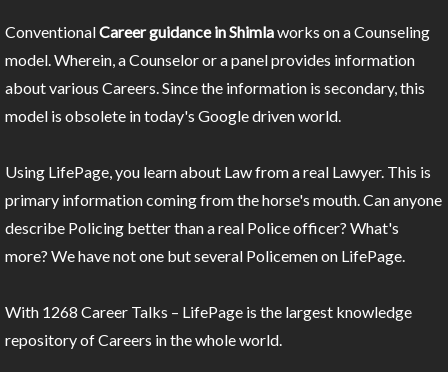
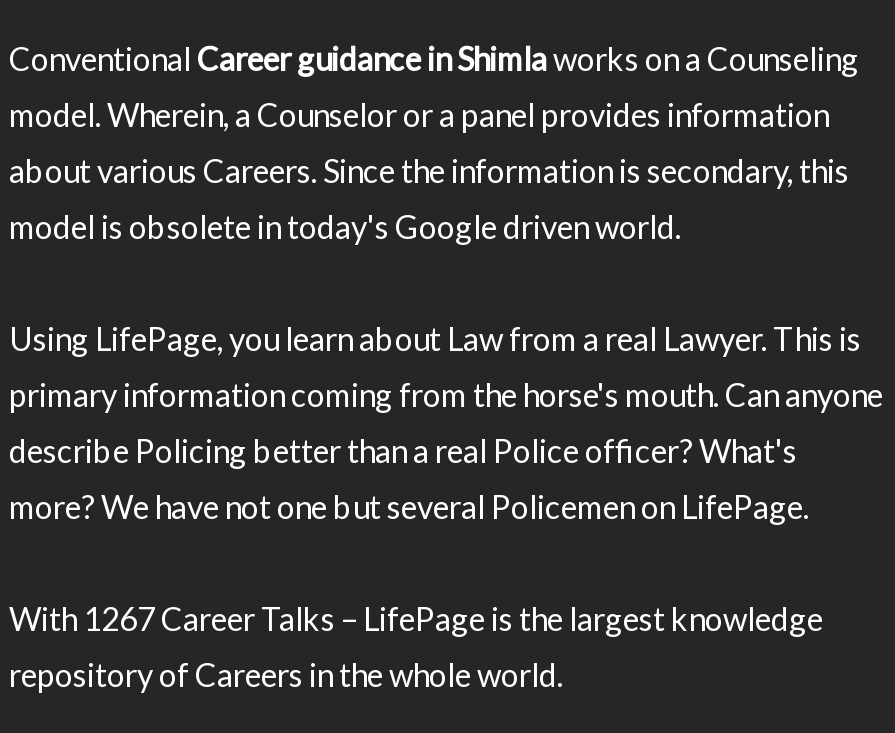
- With 1268 Career Talks – LifePage is the largest knowledge
+ With 1267 Career Talks – LifePage is the largest knowledge
